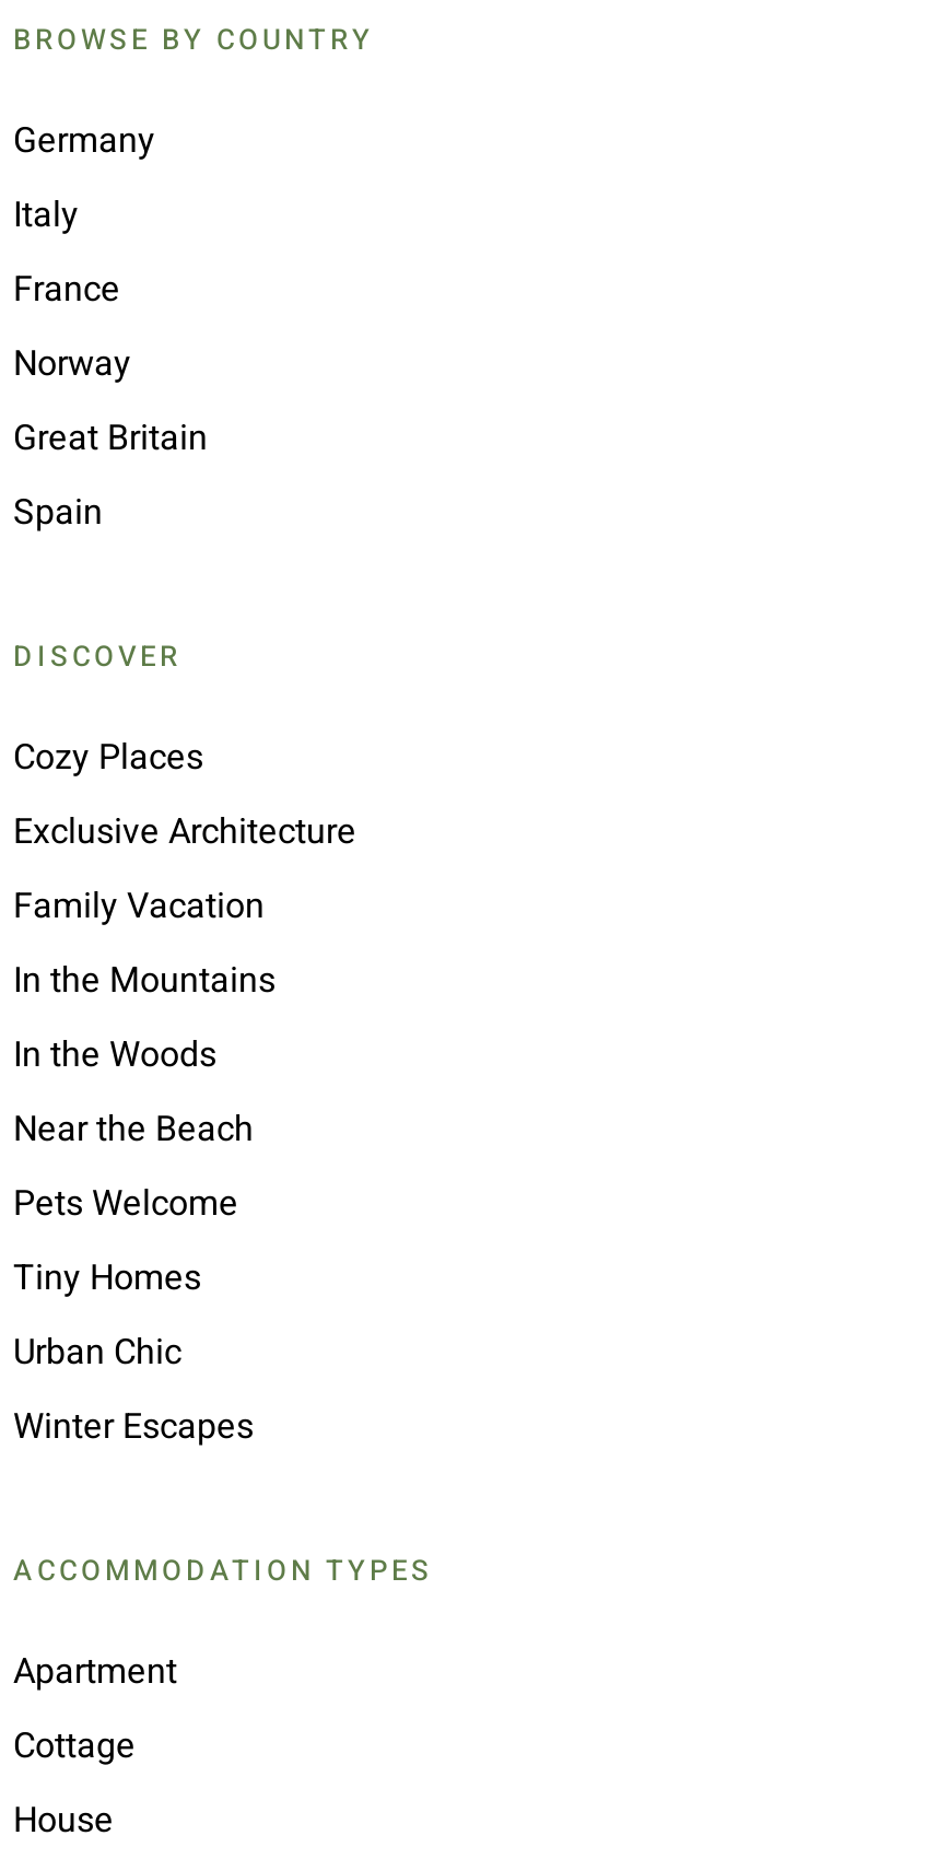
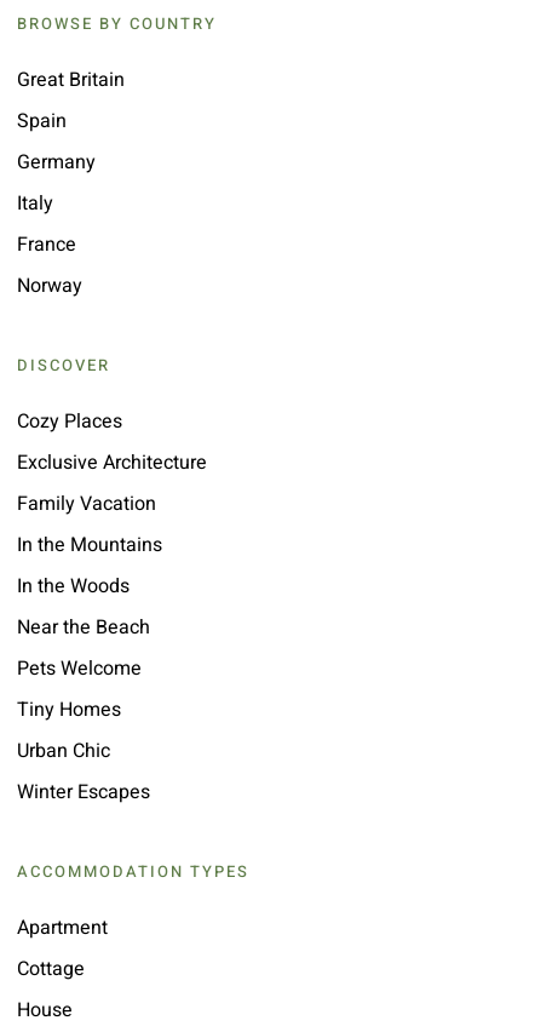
moved down: Germany | Italy | France | Norway

moved up: Great Britain | Spain
